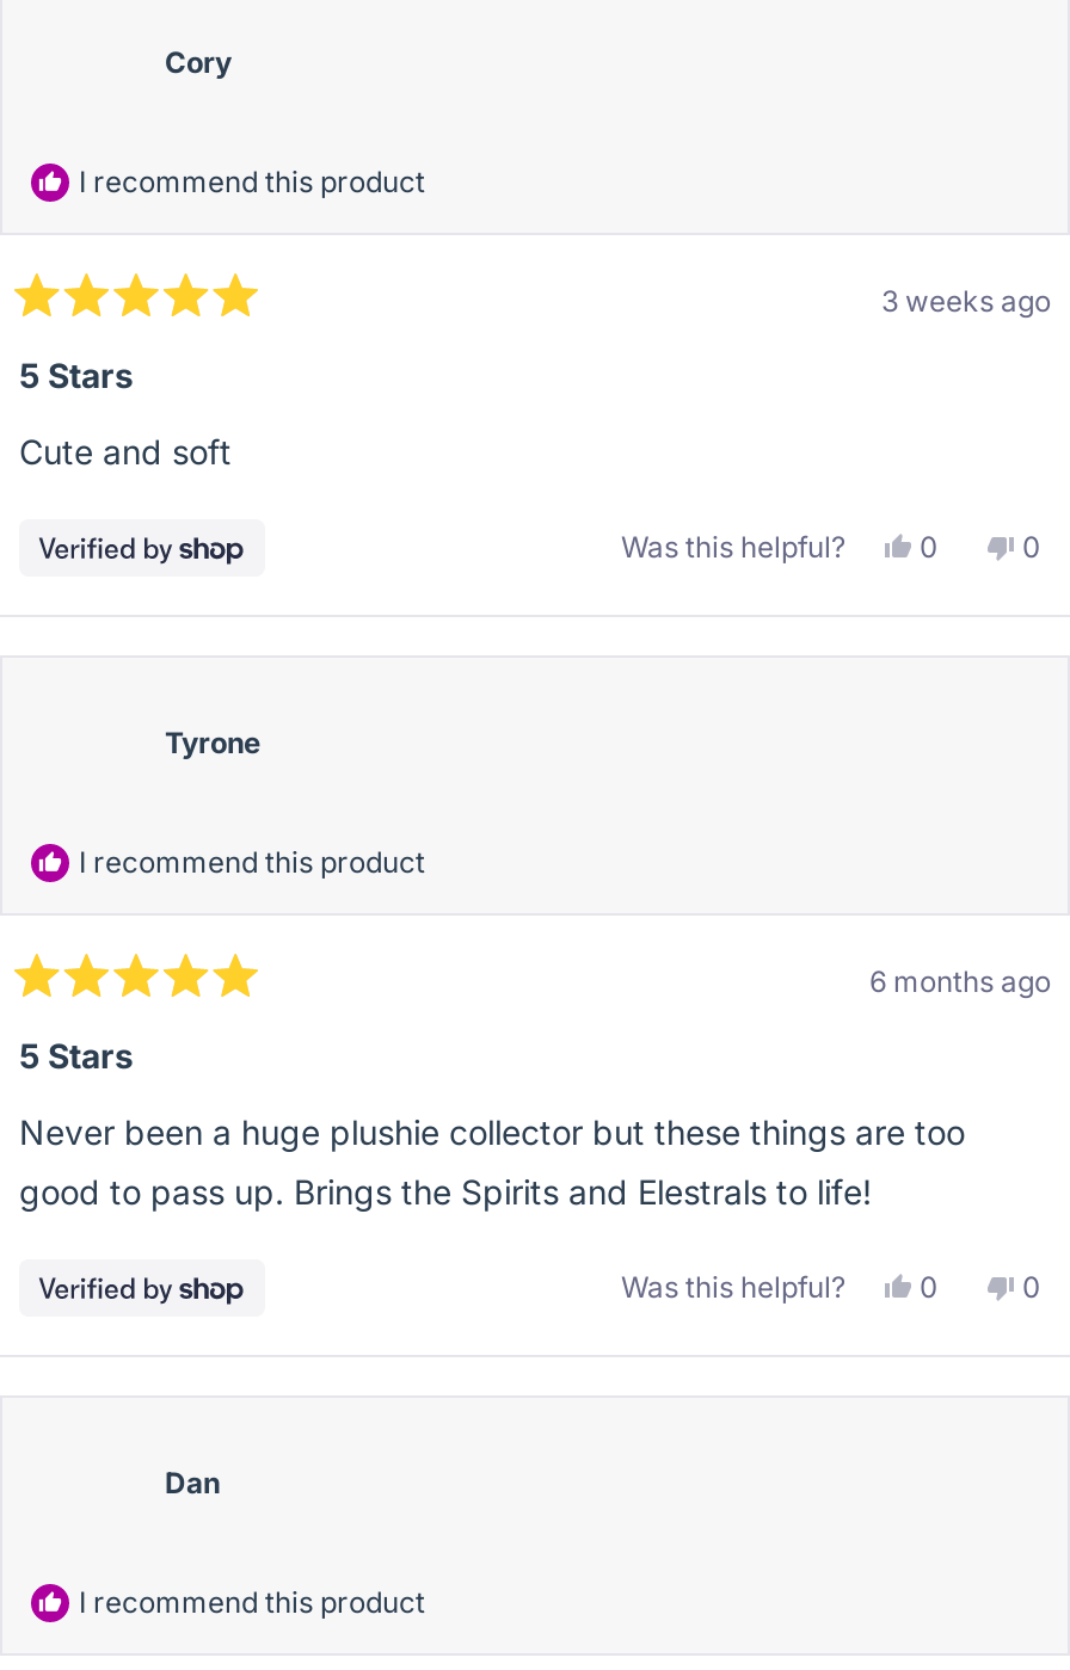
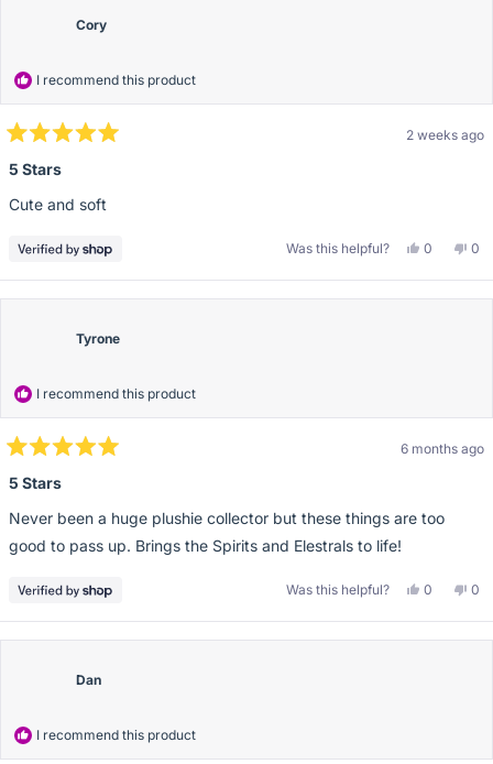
- 3 weeks ago
+ 2 weeks ago
